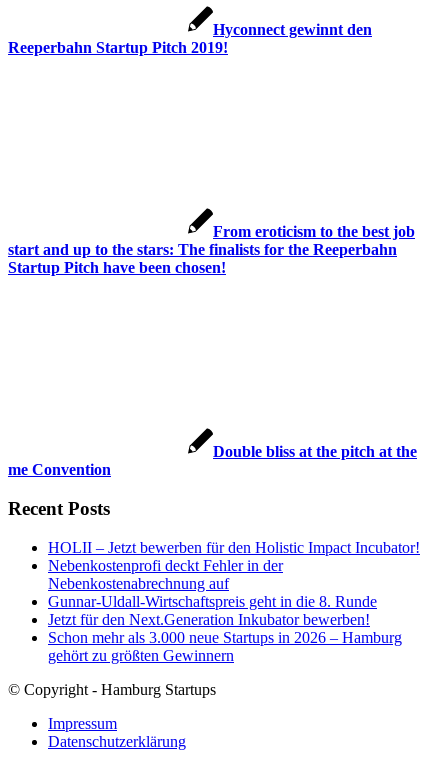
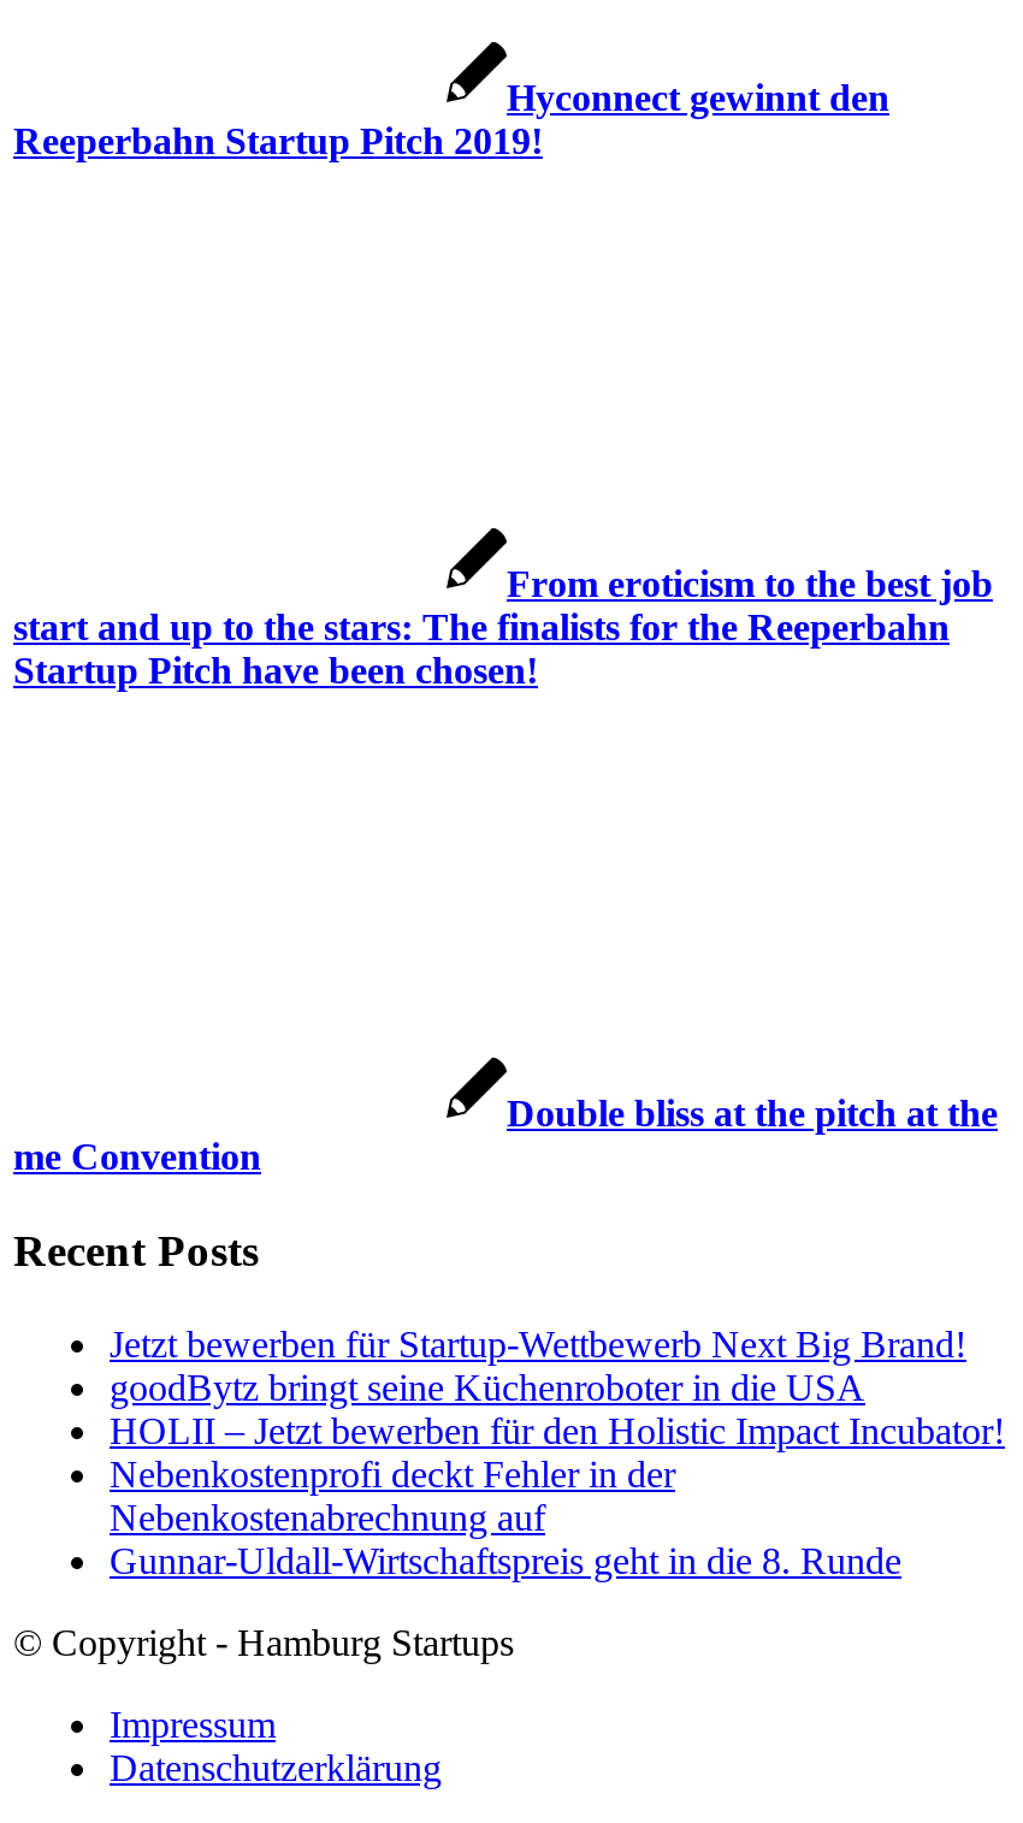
+ Jetzt bewerben für Startup-Wettbewerb Next Big Brand!
+ goodBytz bringt seine Küchenroboter in die USA

moved down: HOLII – Jetzt bewerben für den Holistic Impact Incubator! | Nebenkostenprofi deckt Fehler in der | Nebenkostenabrechnung auf | Gunnar-Uldall-Wirtschaftspreis geht in die 8. Runde

- Jetzt für den Next.Generation Inkubator bewerben!
- Schon mehr als 3.000 neue Startups in 2026 – Hamburg
- gehört zu größten Gewinnern
